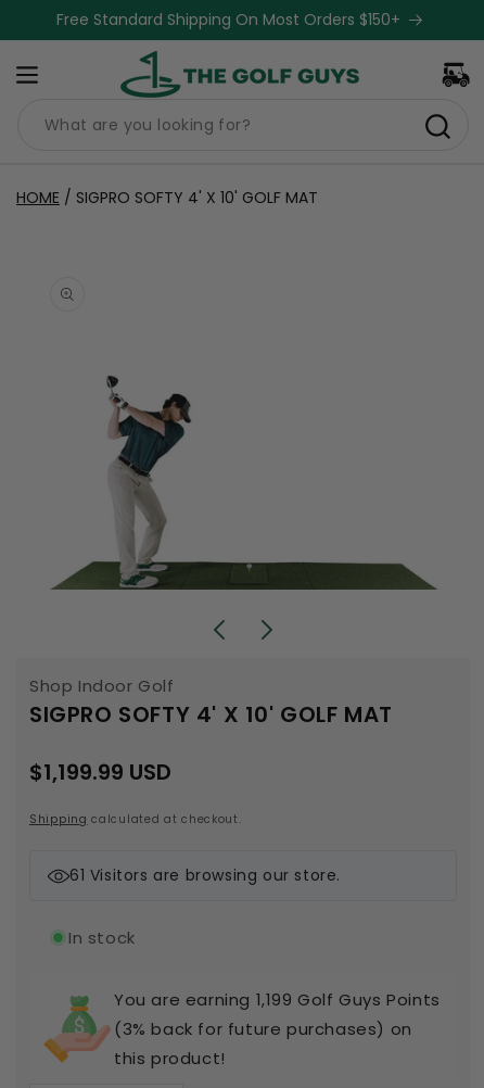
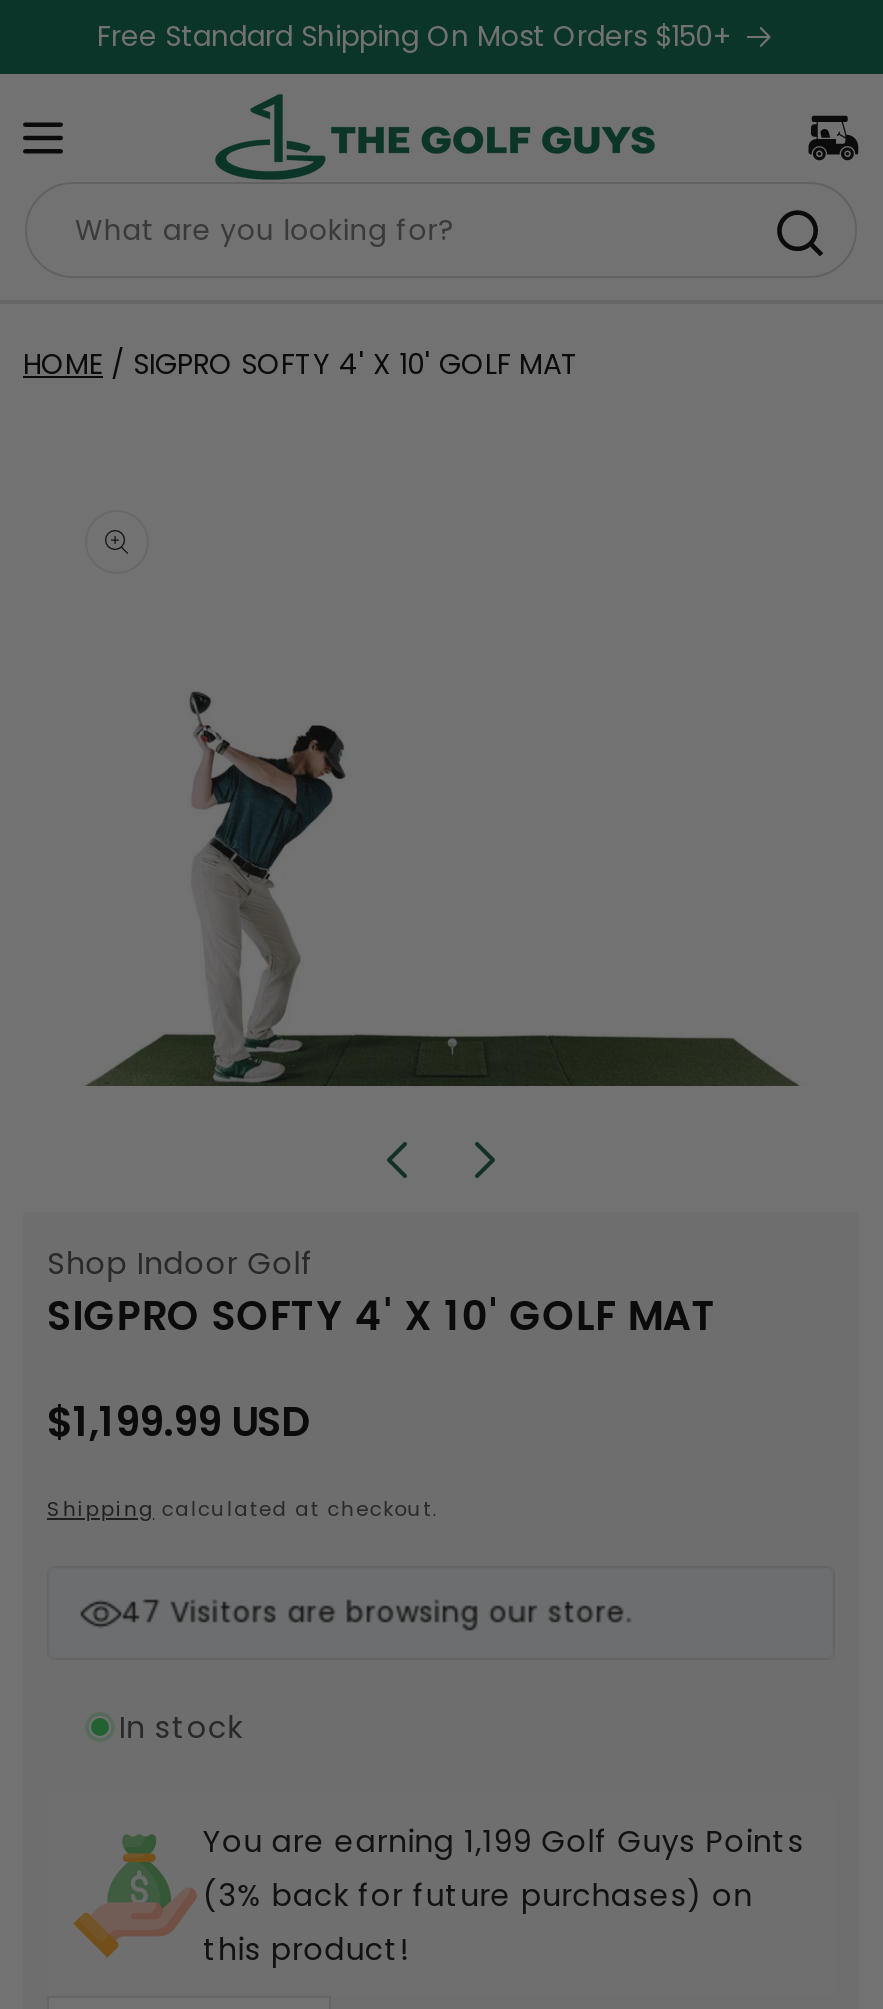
- 61 Visitors are browsing our store.
+ 47 Visitors are browsing our store.
